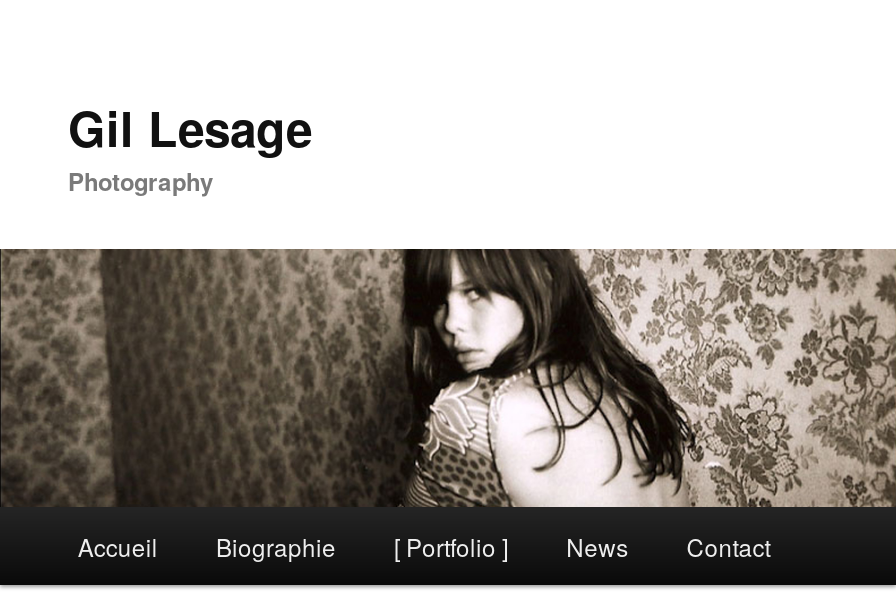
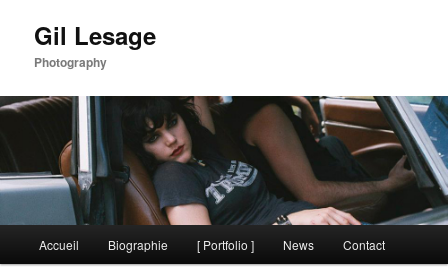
- [image]
+ [image]
